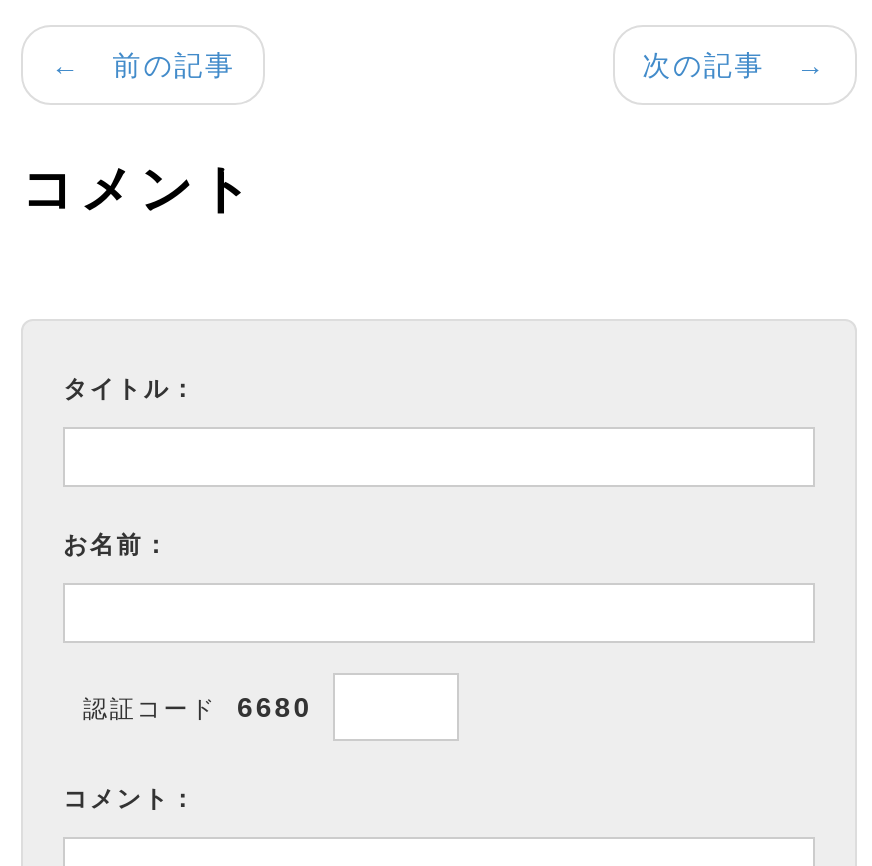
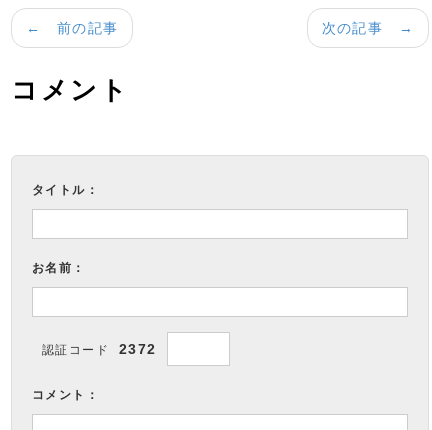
- 認証コード 6680
+ 認証コード 2372
